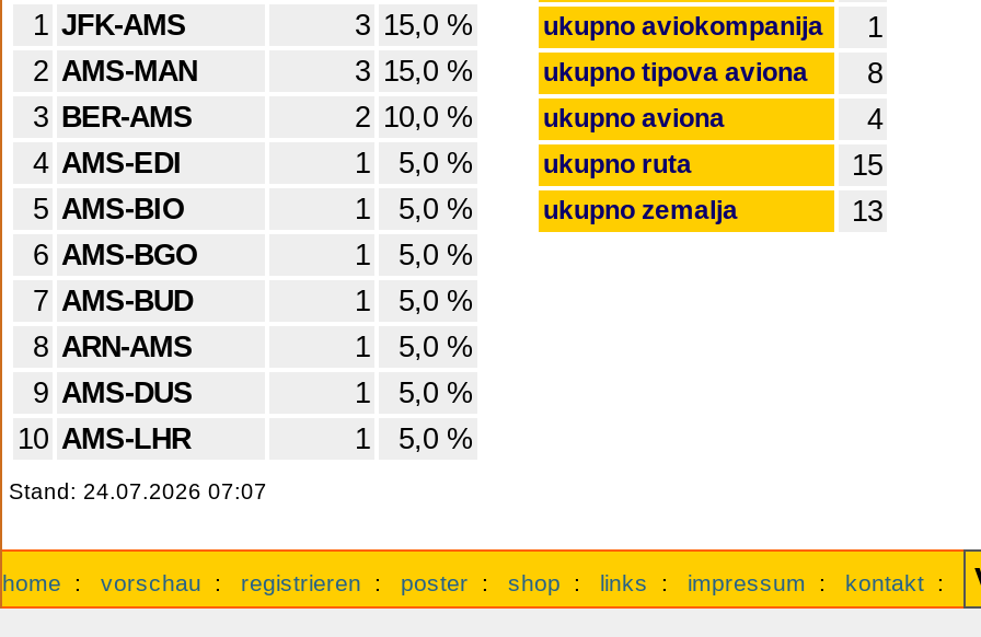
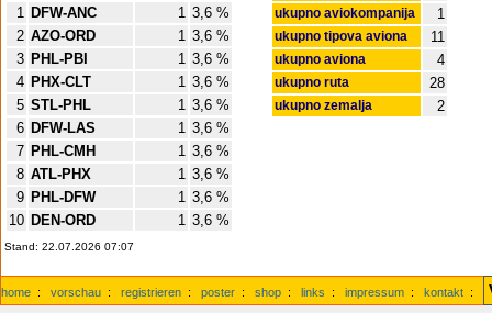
- 1 JFK-AMS
- 3 15,0 %
- 2 AMS-MAN
- 3 15,0 %
- 3 BER-AMS
- 2 10,0 %
- 4 AMS-EDI
- 1
- 5,0 %
- 5 AMS-BIO
- 1
- 5,0 %
- 6 AMS-BGO
- 1
- 5,0 %
- 7 AMS-BUD
- 1
- 5,0 %
- 8 ARN-AMS
- 1
- 5,0 %
- 9 AMS-DUS
- 1
- 5,0 %
- 10 AMS-LHR
- 1
- 5,0 %
+ 1 DFW-ANC
+ 1 3,6 %
+ 2 AZO-ORD
+ 1 3,6 %
+ 3 PHL-PBI
+ 1 3,6 %
+ 4 PHX-CLT
+ 1 3,6 %
+ 5 STL-PHL
+ 1 3,6 %
+ 6 DFW-LAS
+ 1 3,6 %
+ 7 PHL-CMH
+ 1 3,6 %
+ 8 ATL-PHX
+ 1 3,6 %
+ 9 PHL-DFW
+ 1 3,6 %
+ 10 DEN-ORD
+ 1 3,6 %

- ukupno tipova aviona 8
+ ukupno tipova aviona 11

- 15
+ 28

- 13
+ 2

- Stand: 24.07.2026 07:07
+ Stand: 22.07.2026 07:07
